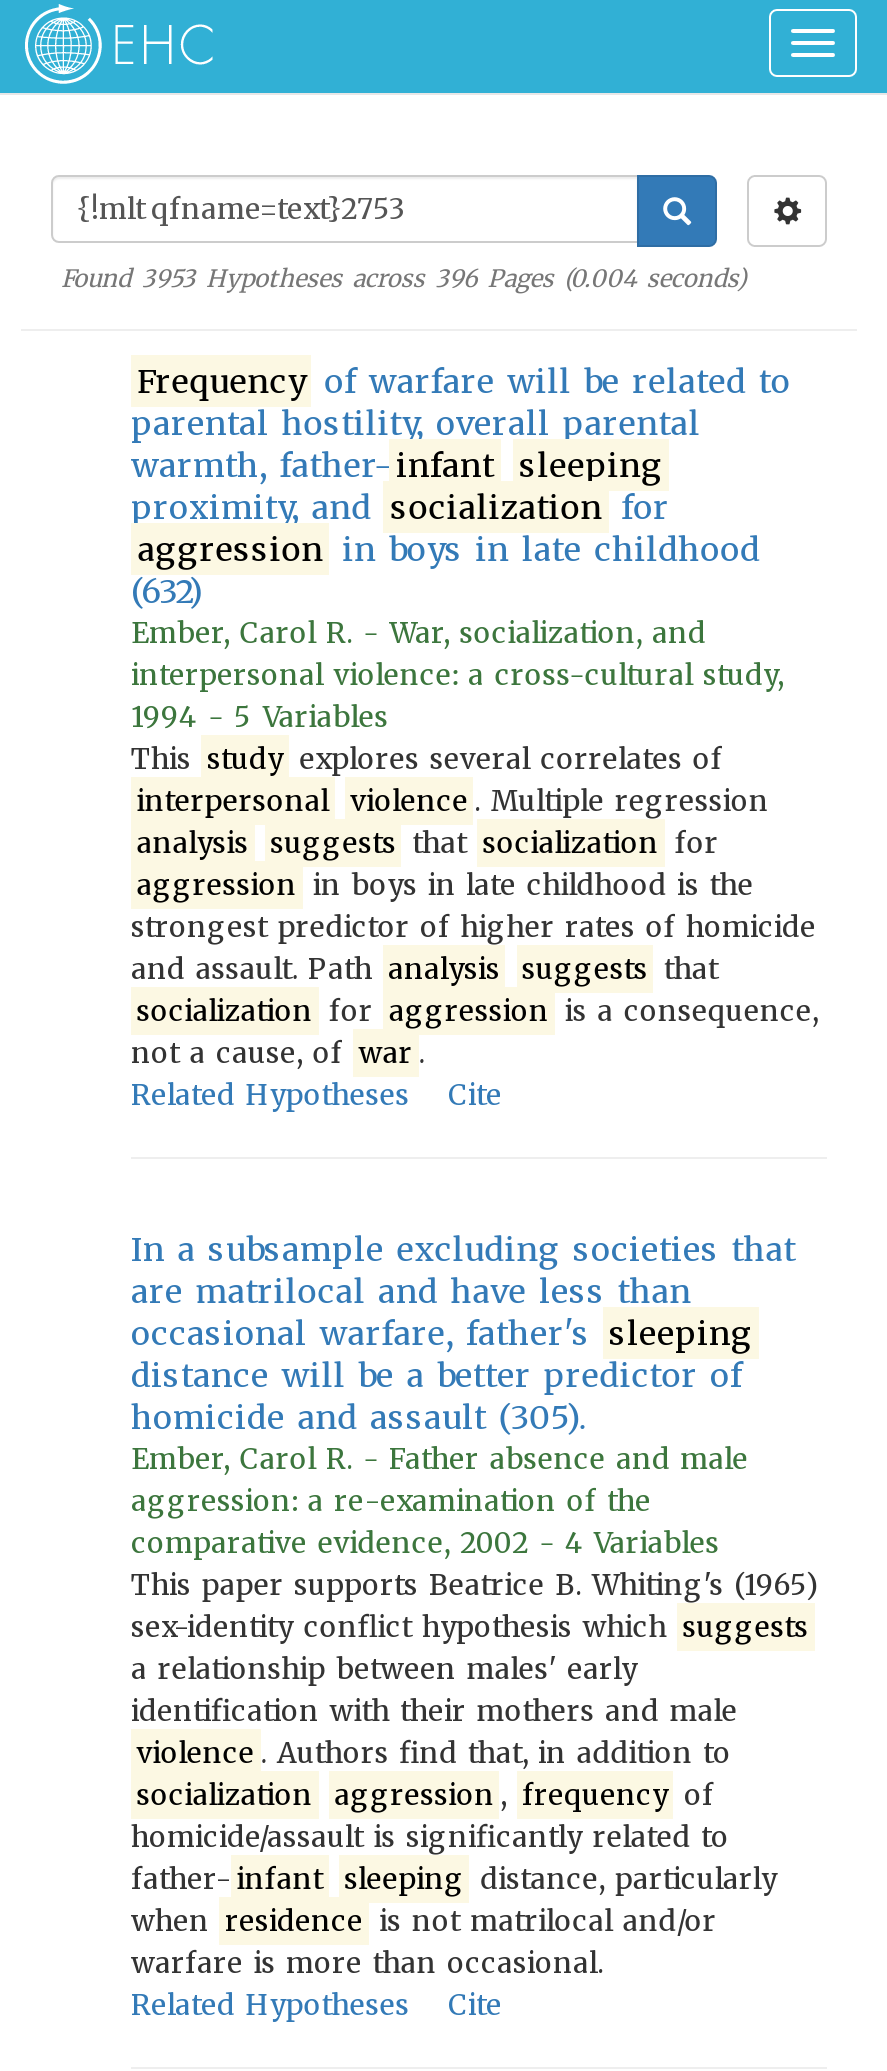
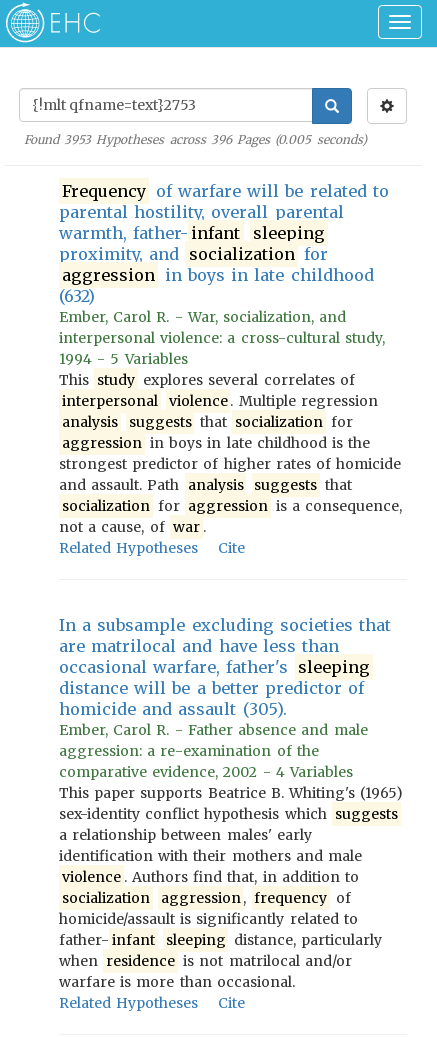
- Found 3953 Hypotheses across 396 Pages (0.004 seconds)
+ Found 3953 Hypotheses across 396 Pages (0.005 seconds)
